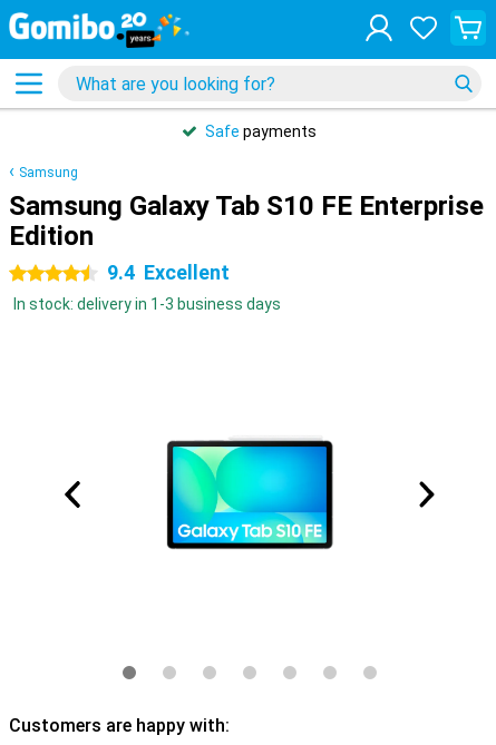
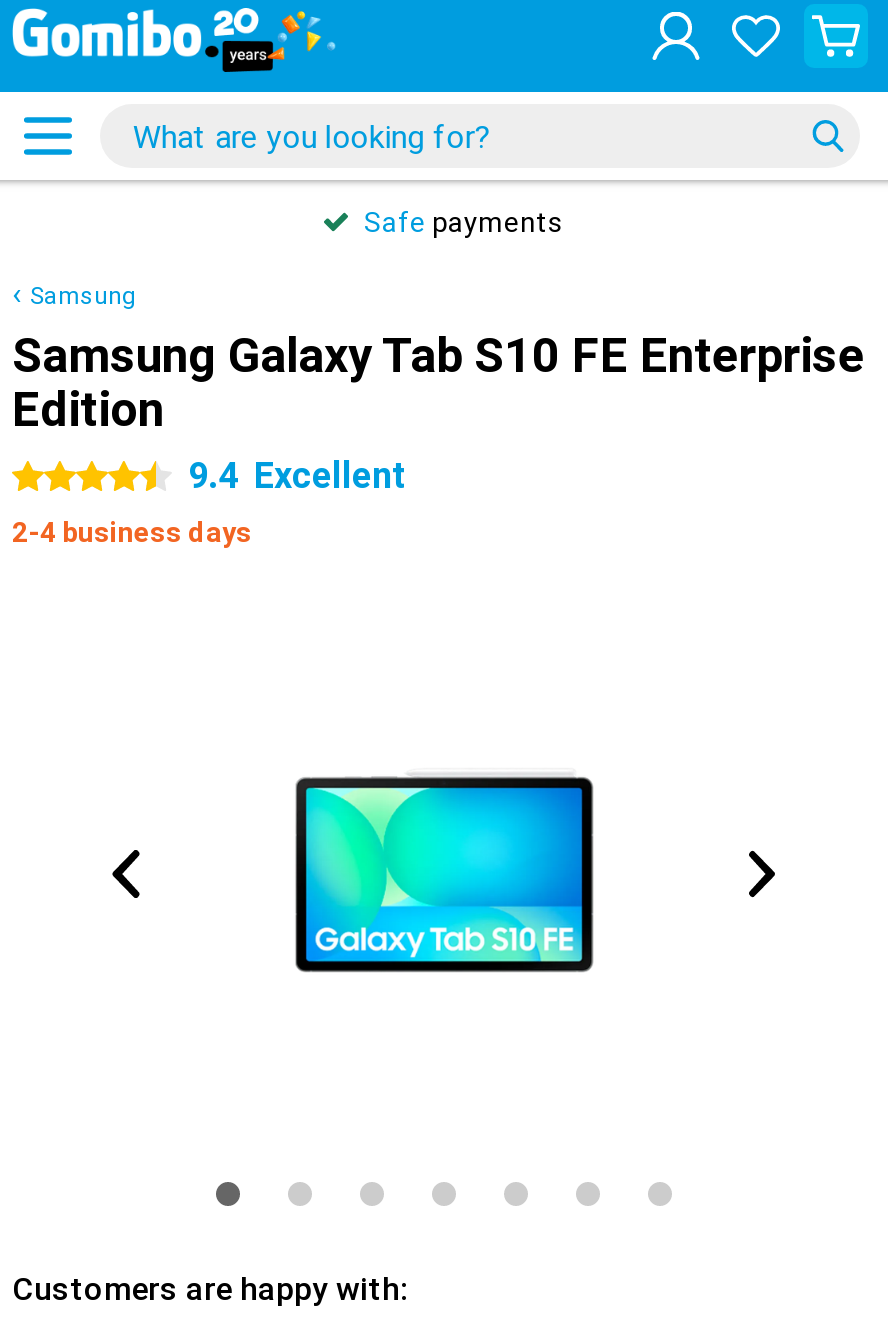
- In stock: delivery in 1-3 business days
+ 2-4 business days
